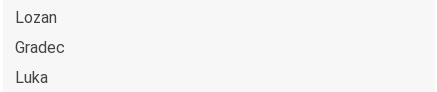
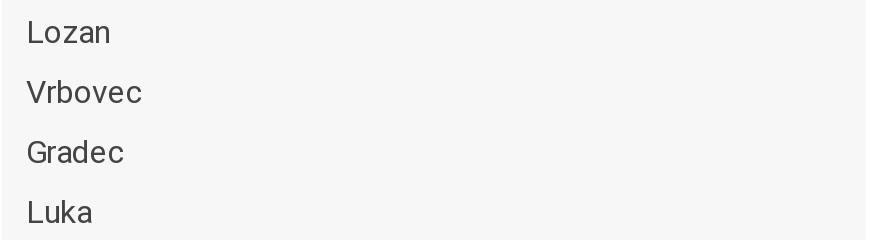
+ Vrbovec
